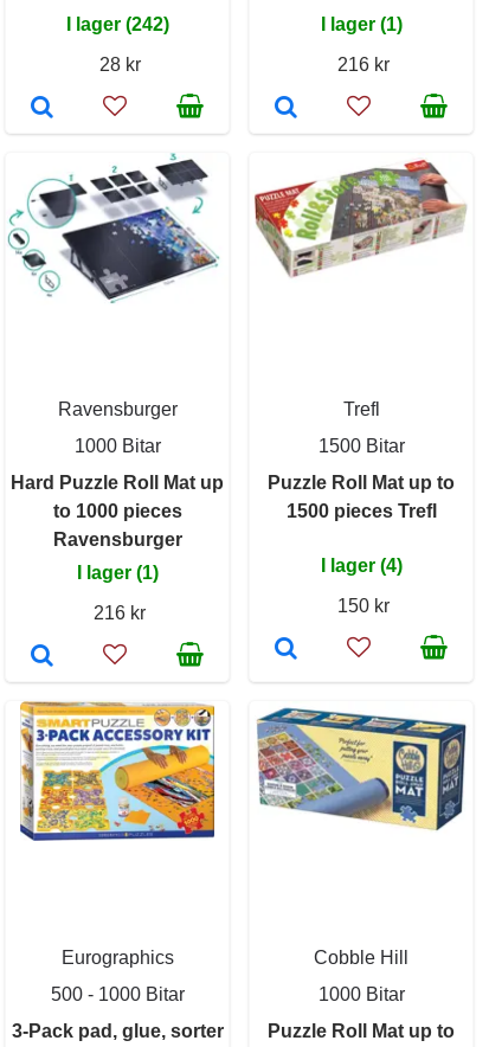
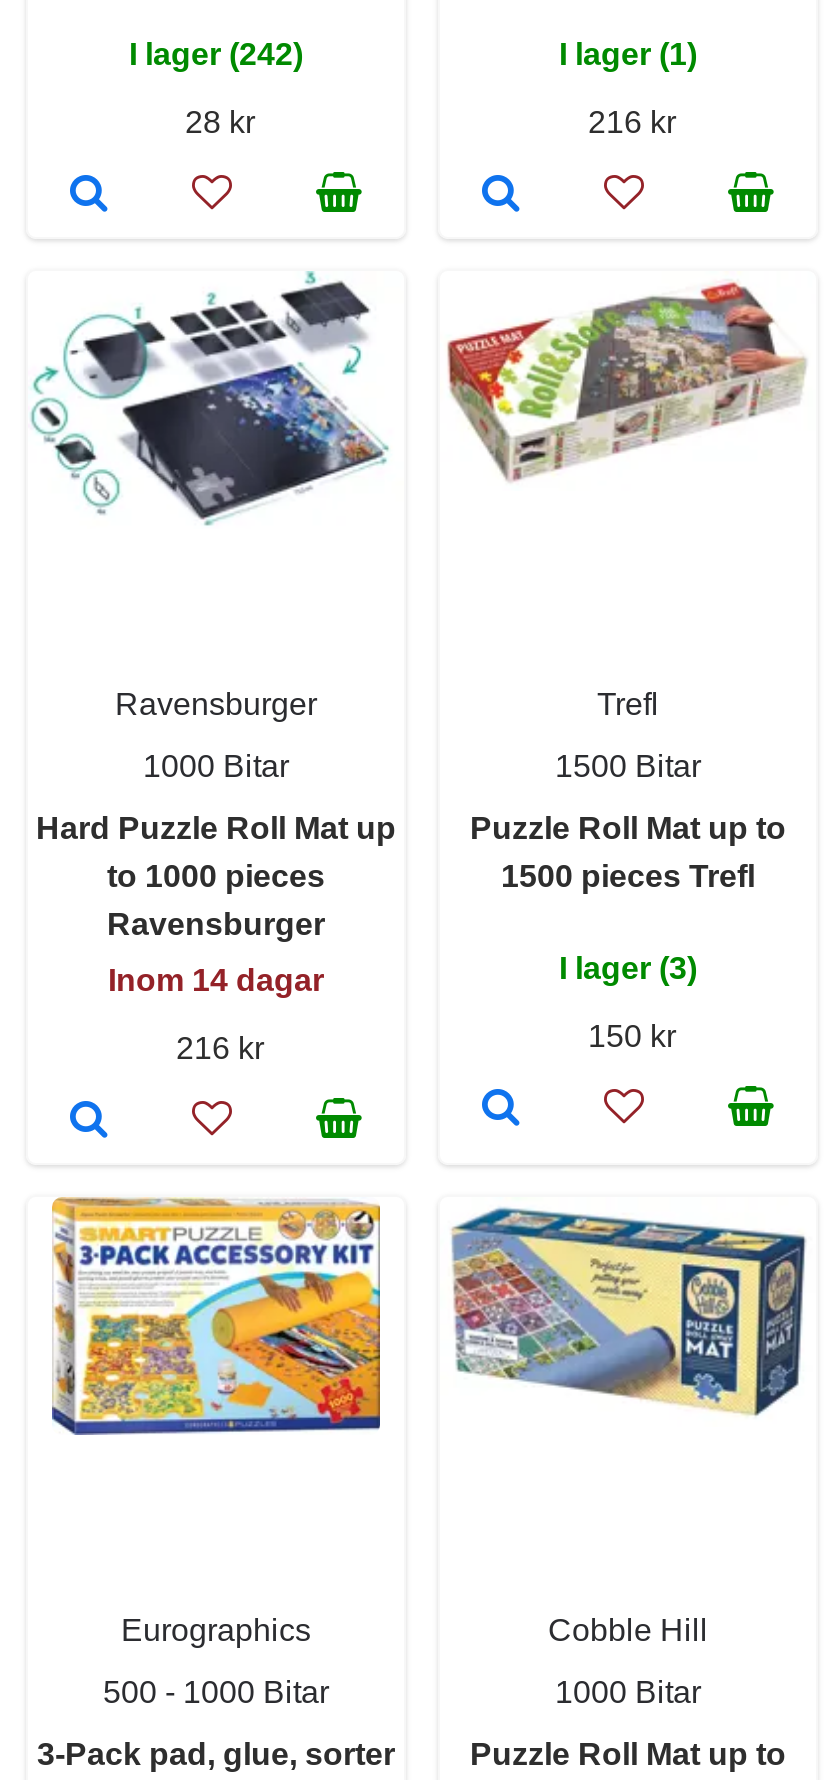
- I lager (4)
+ I lager (3)

- I lager (1)
+ Inom 14 dagar
